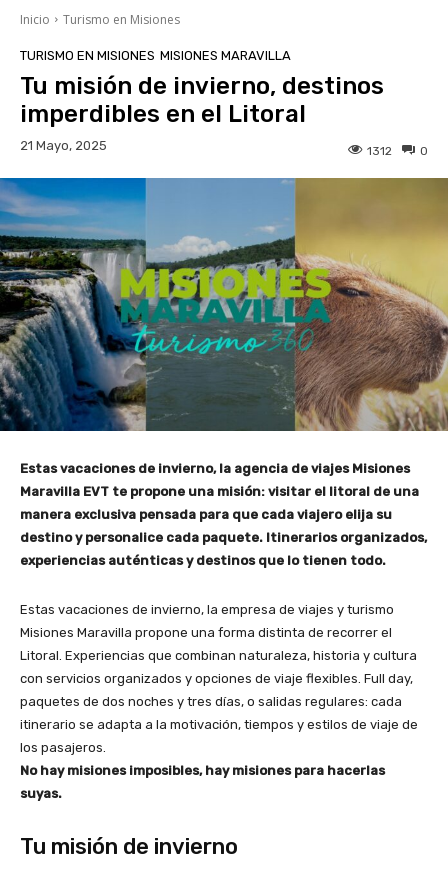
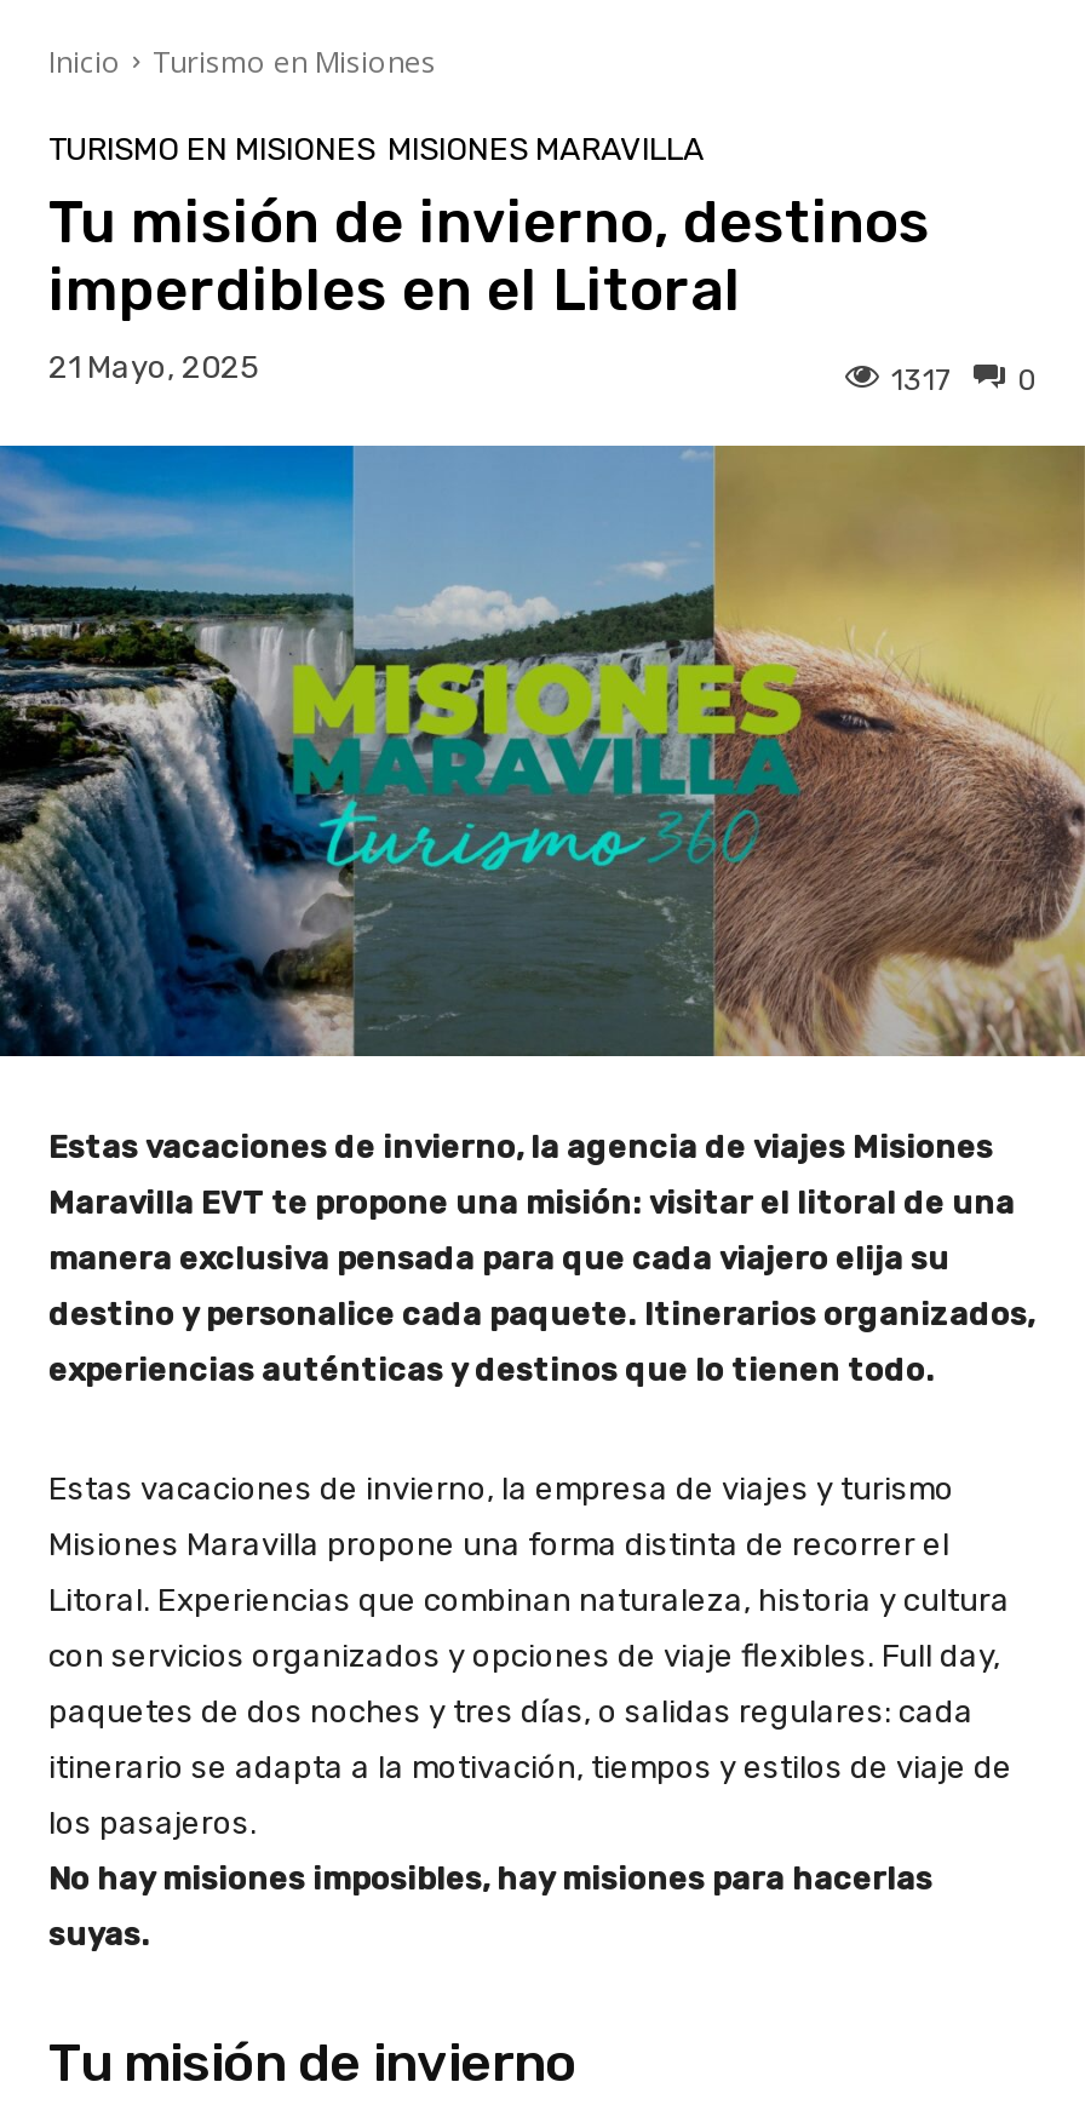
- 1312 0
+ 1317 0
